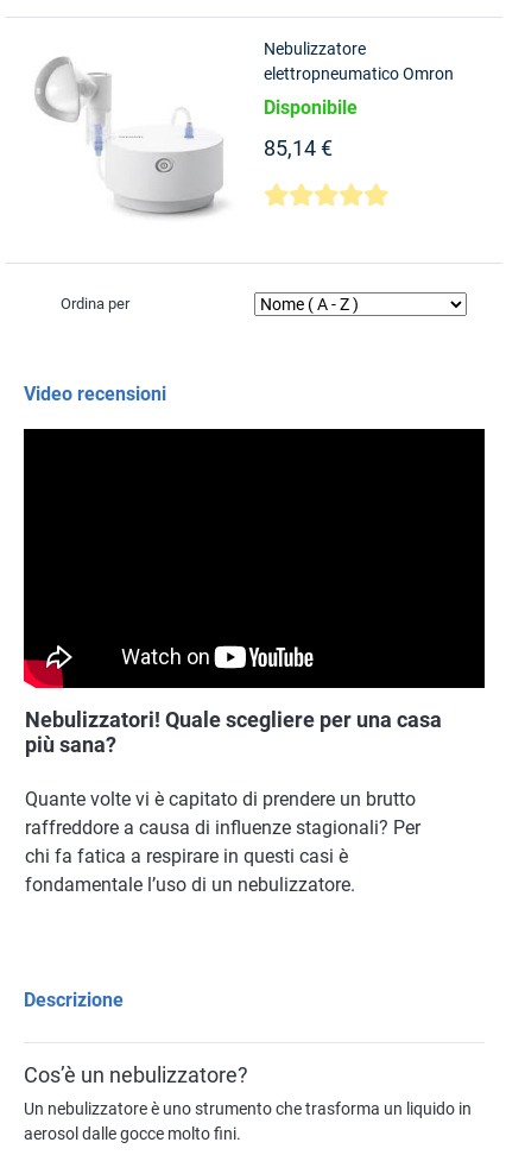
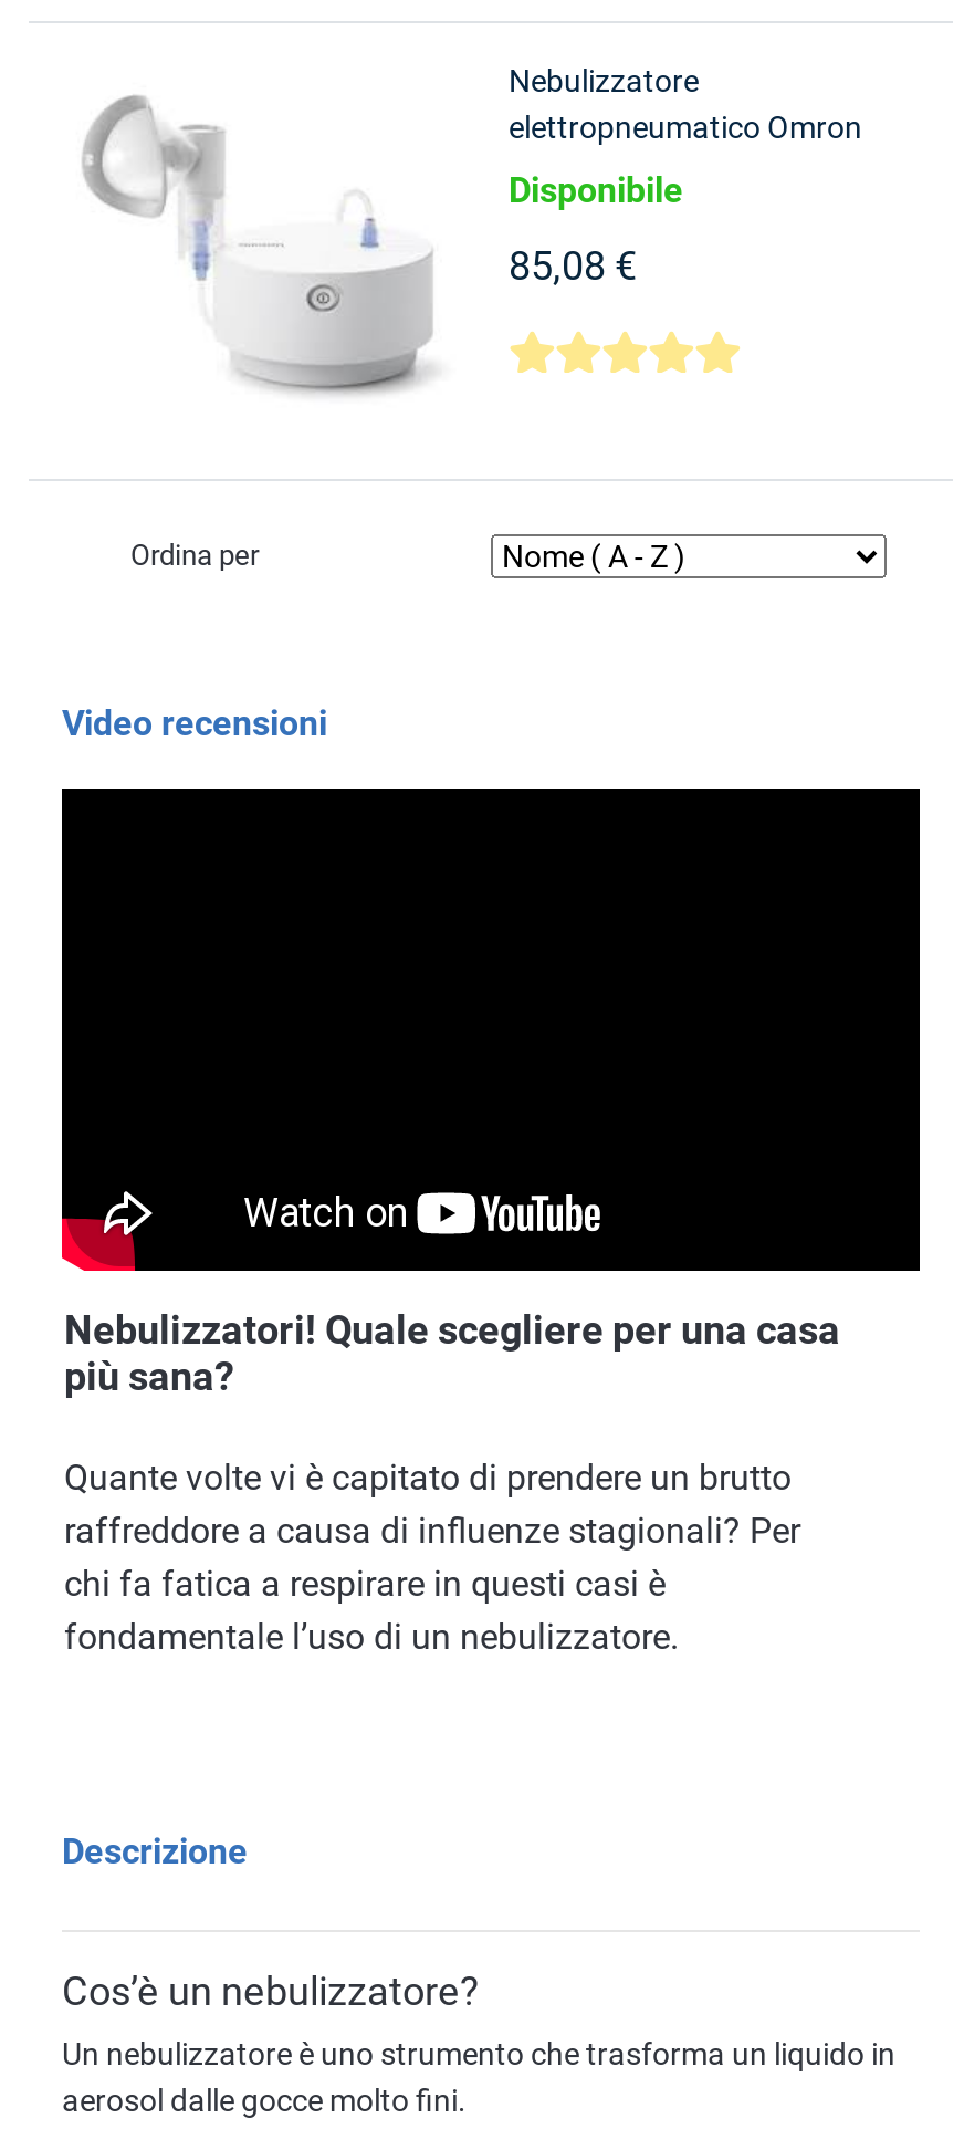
- 85,14 €
+ 85,08 €
